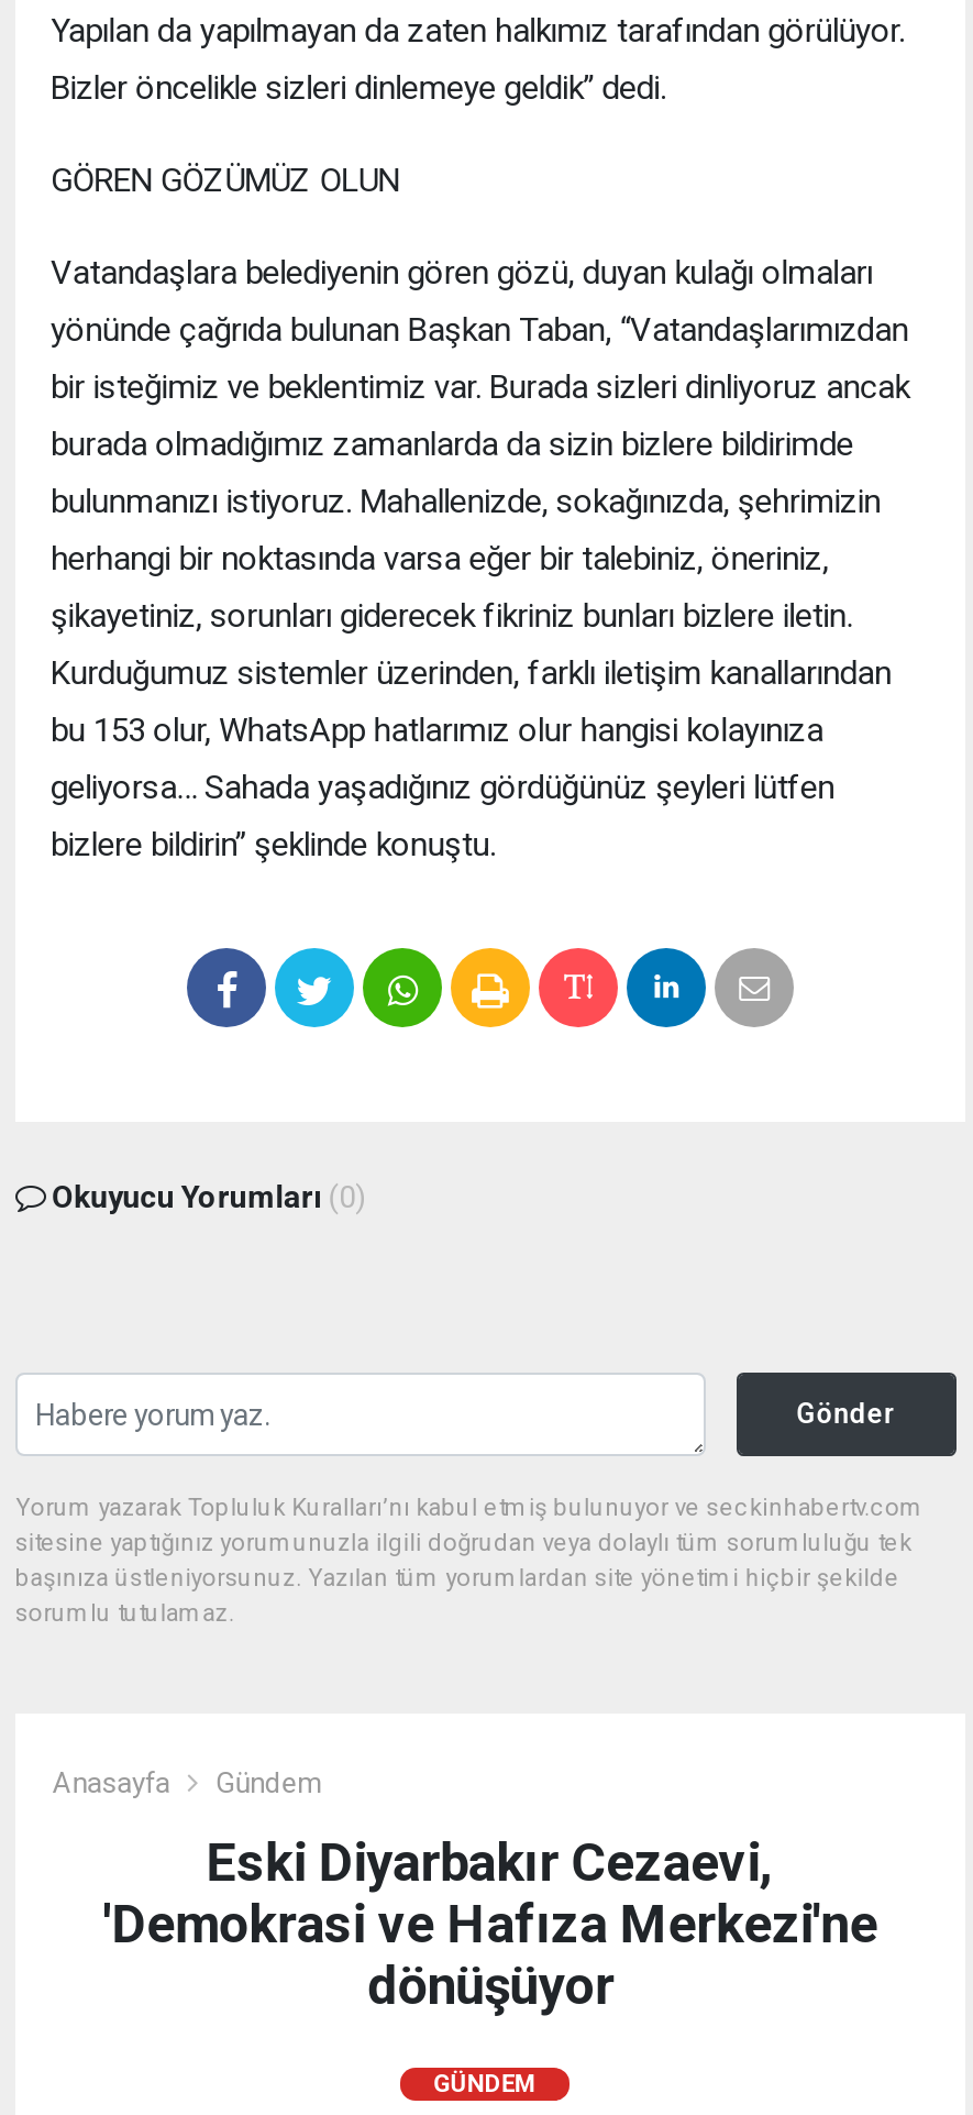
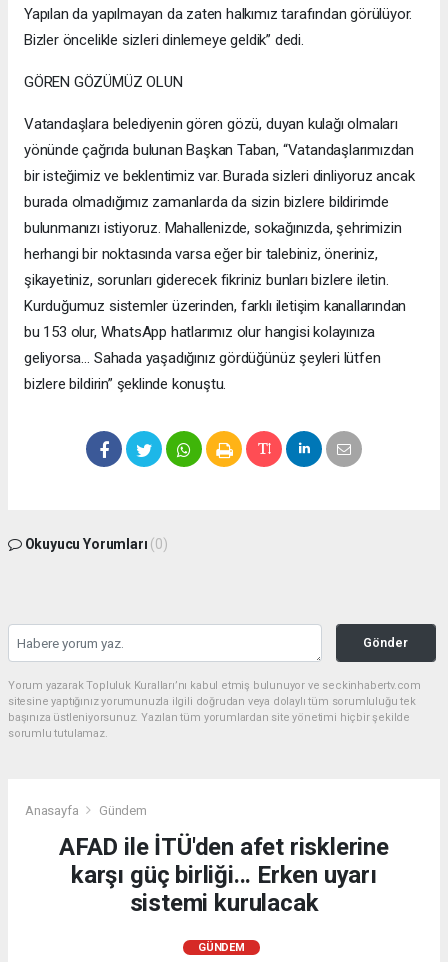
- Eski Diyarbakır Cezaevi,
- 'Demokrasi ve Hafıza Merkezi'ne
- dönüşüyor
+ AFAD ile İTÜ'den afet risklerine
+ karşı güç birliği... Erken uyarı
+ sistemi kurulacak
